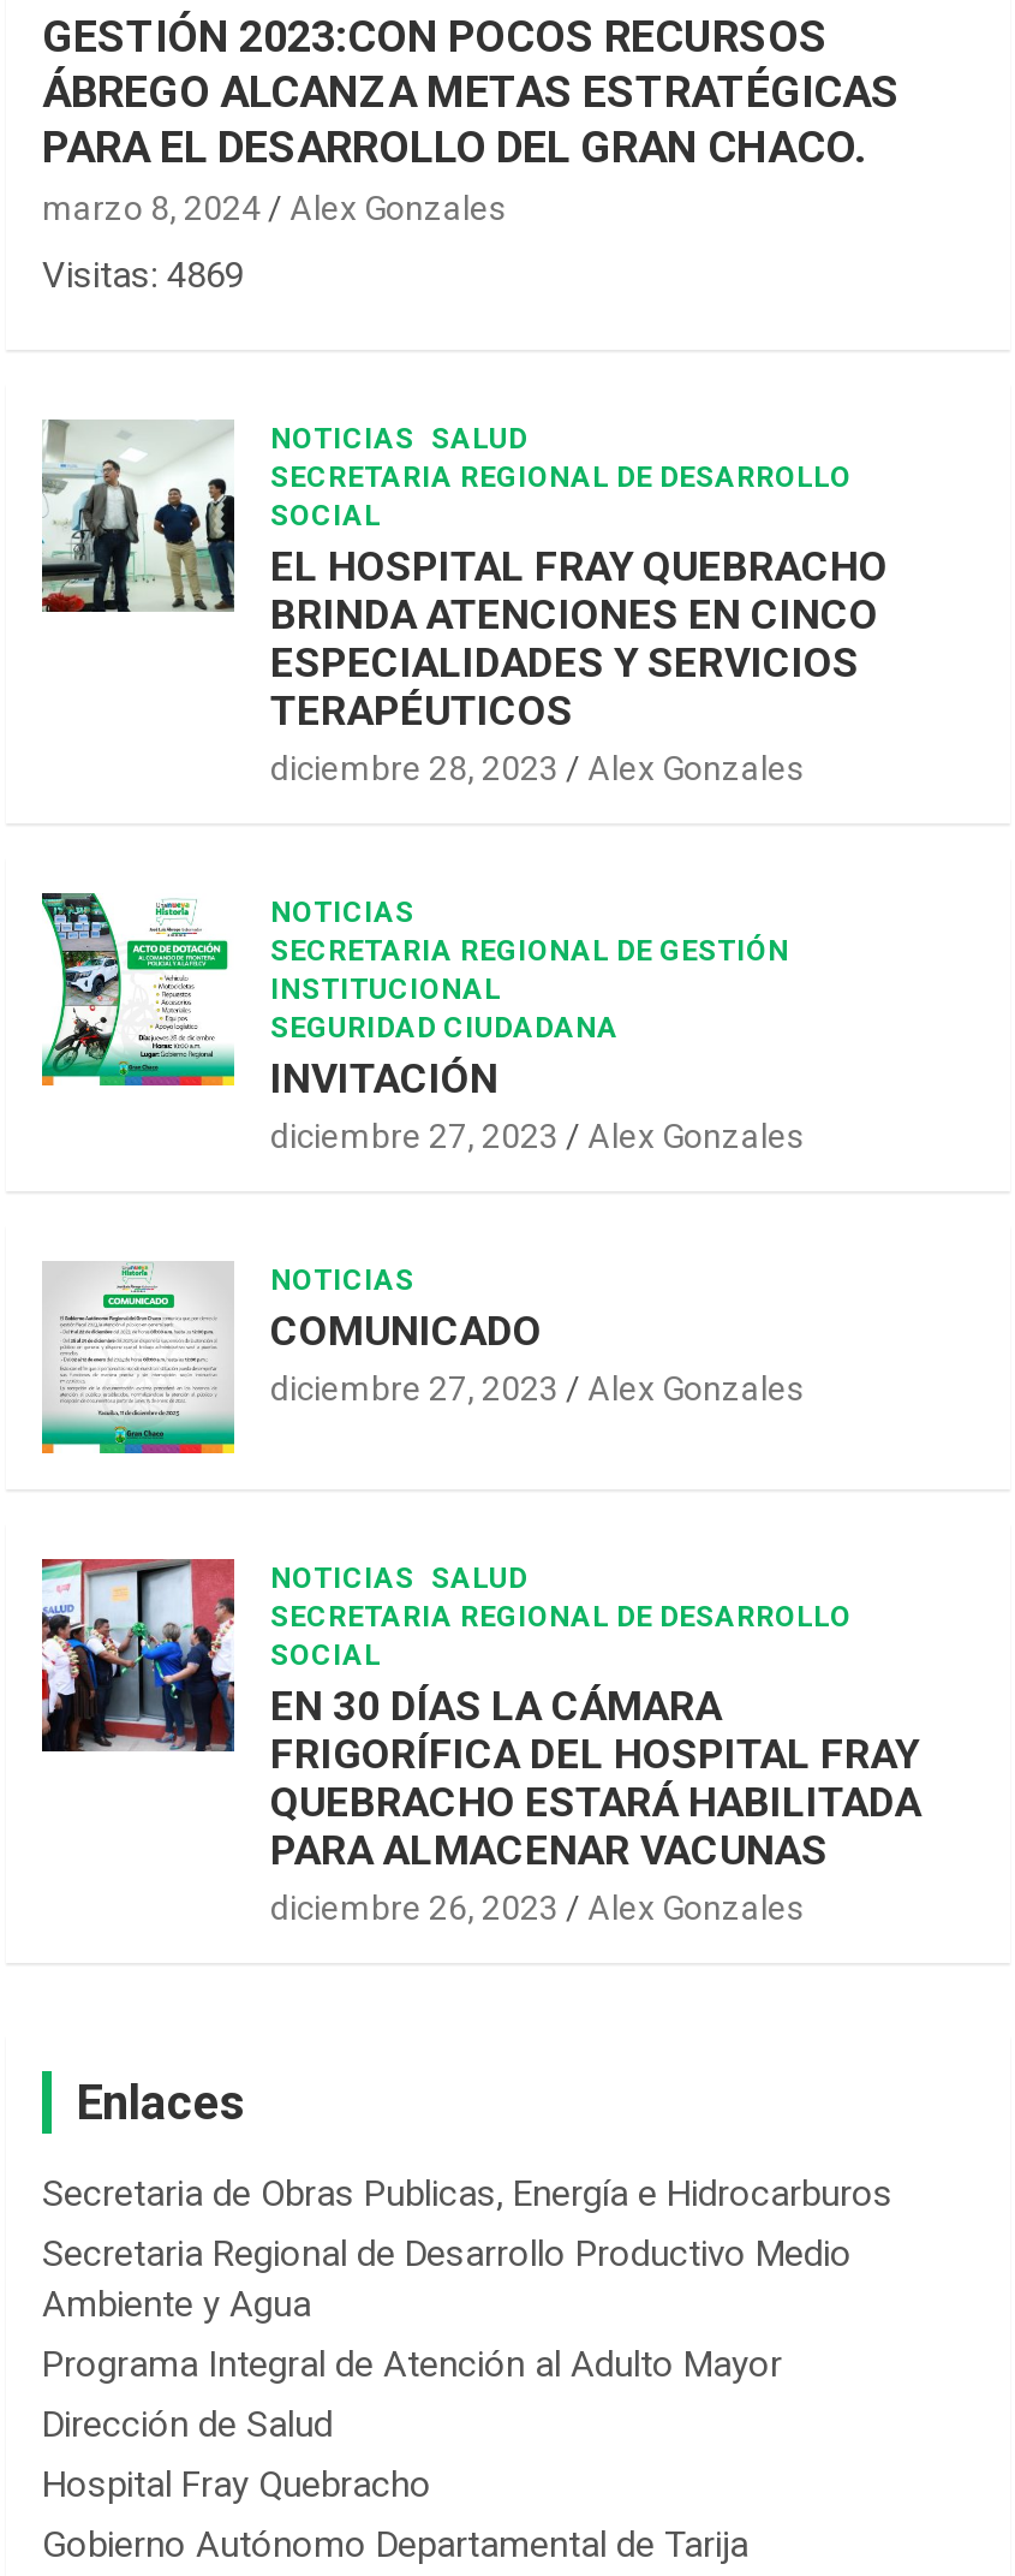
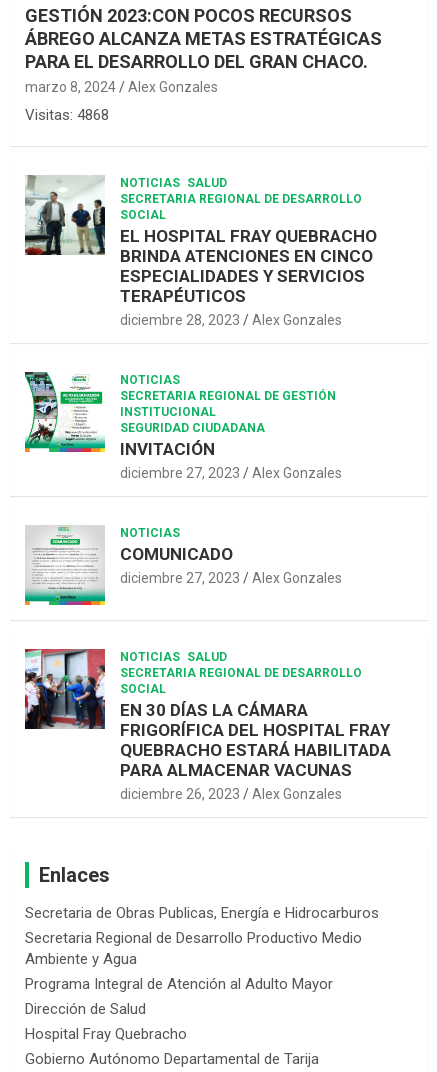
- Visitas: 4869
+ Visitas: 4868
